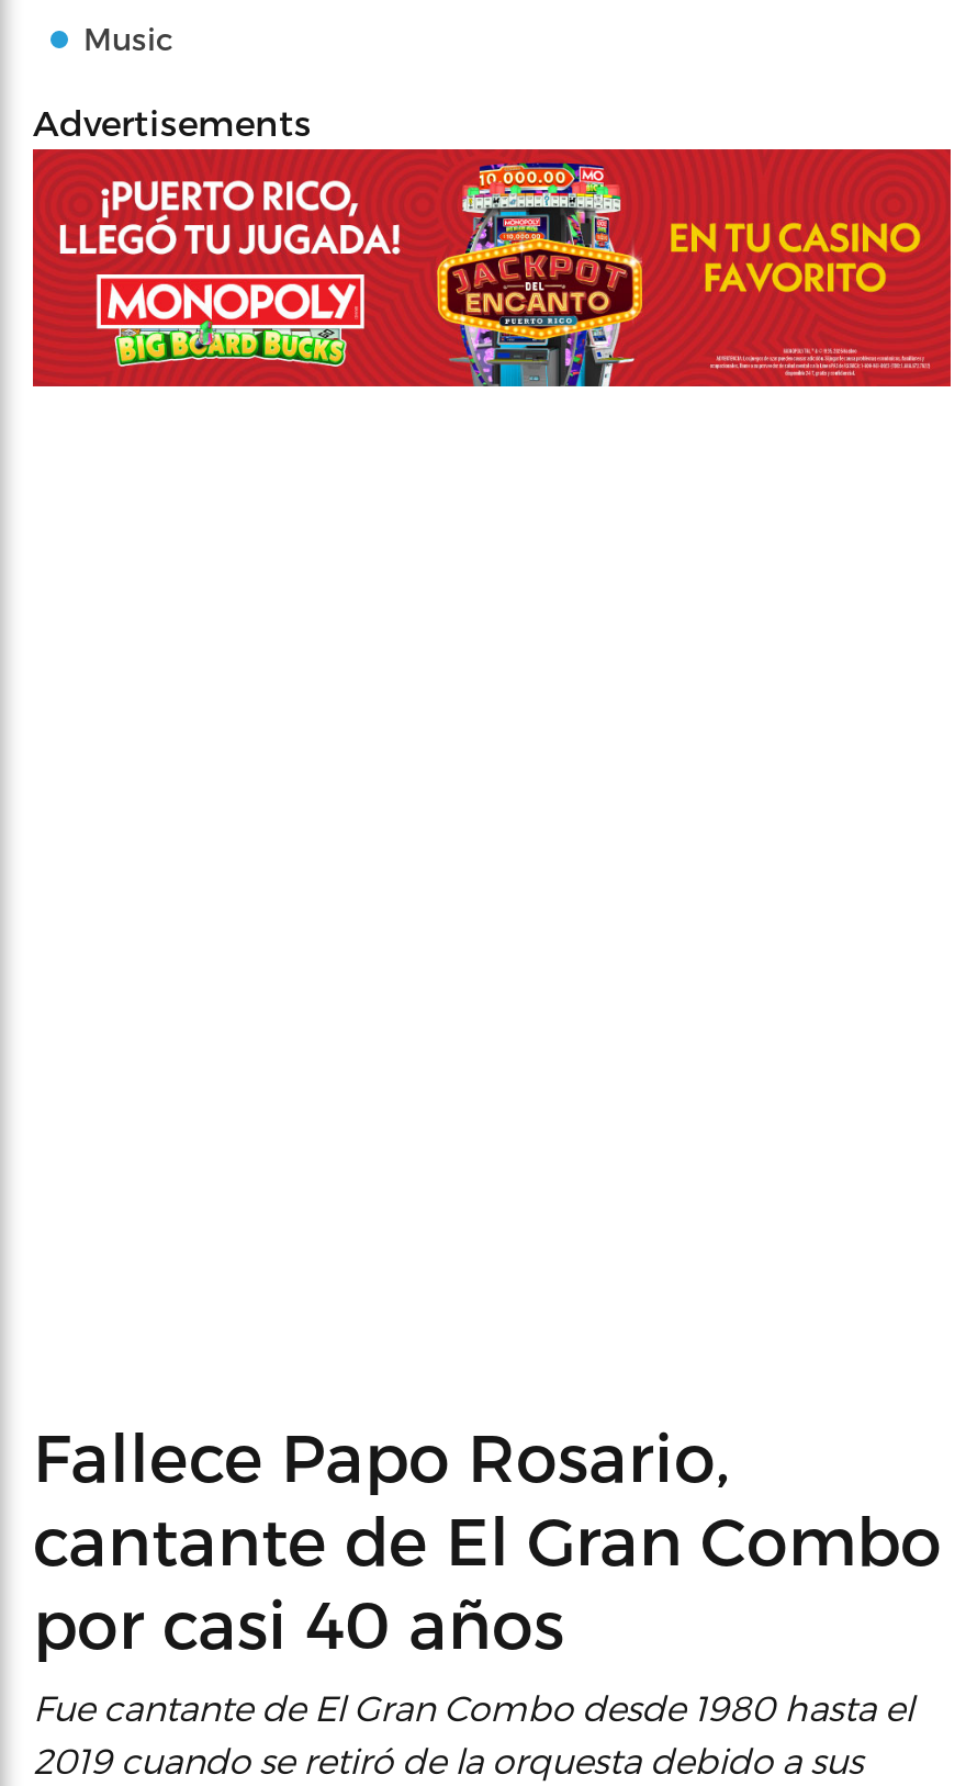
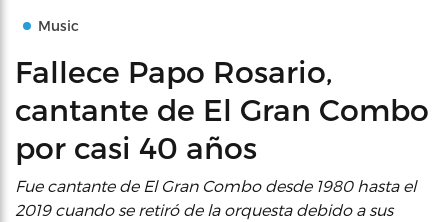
- Advertisements

- [image]
